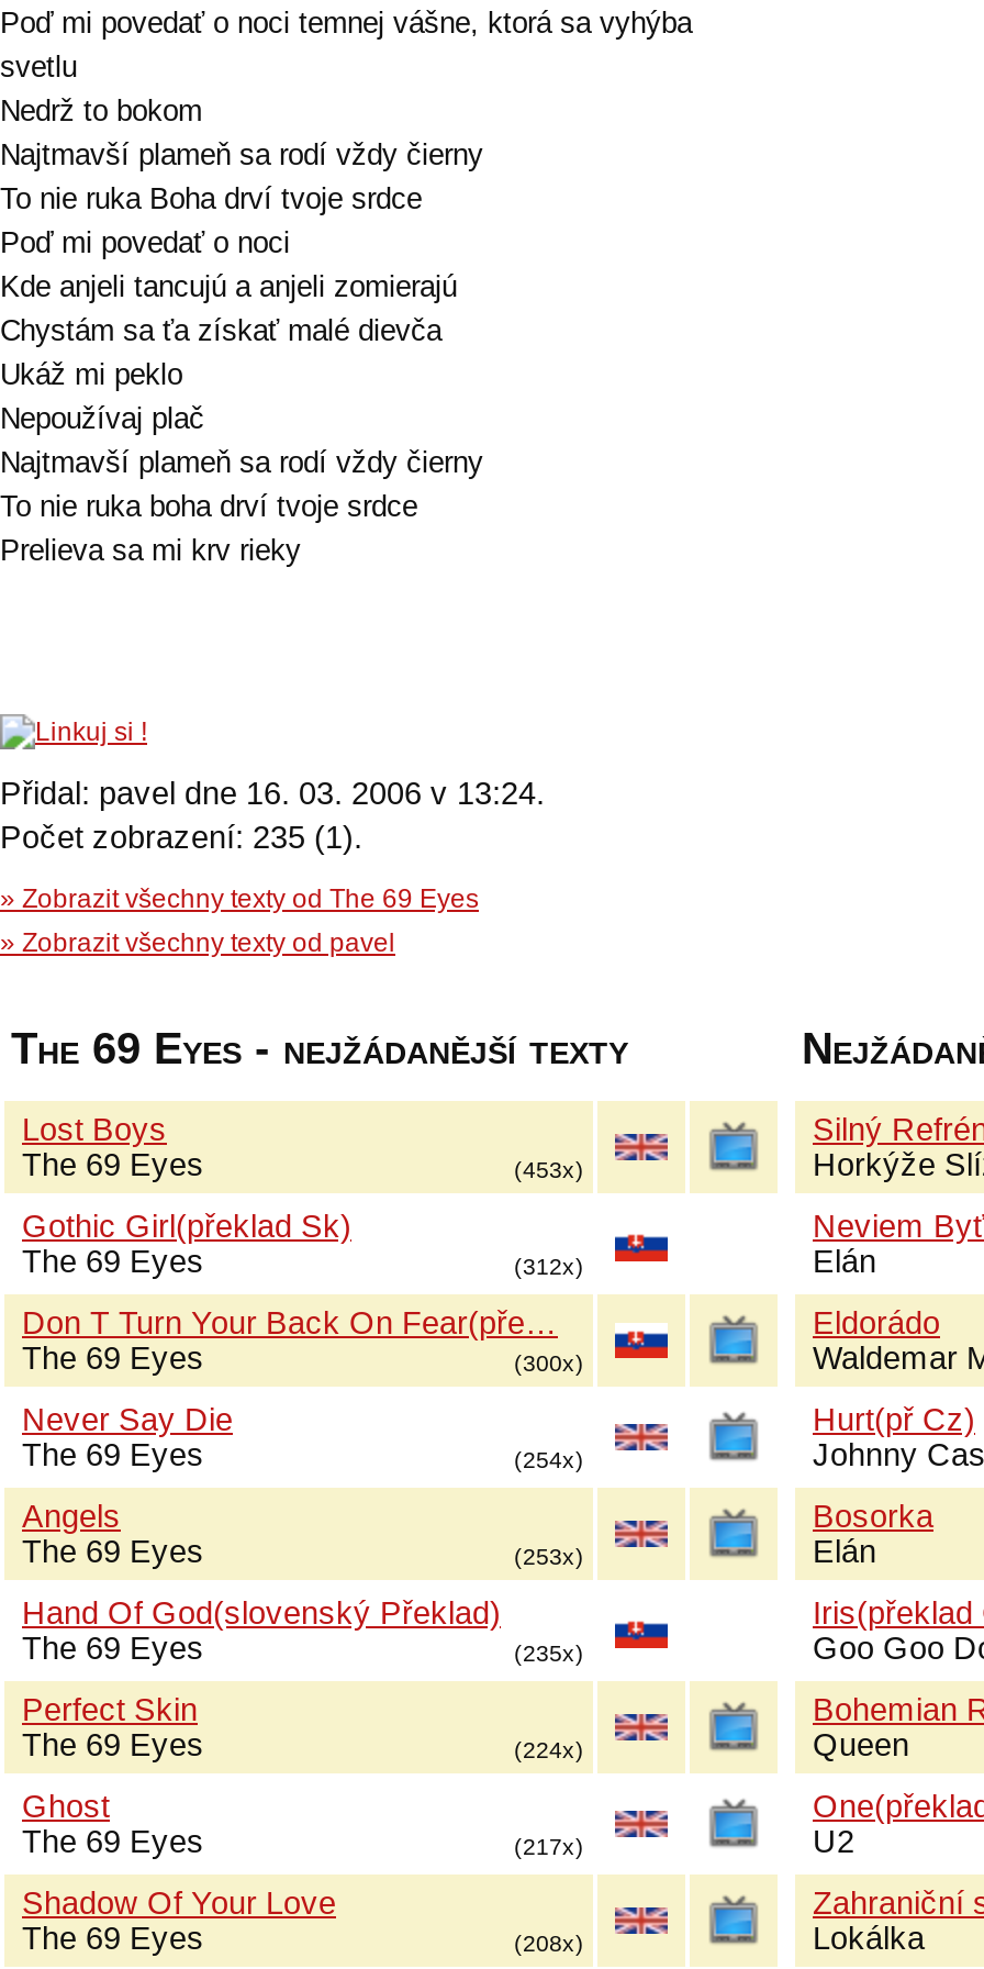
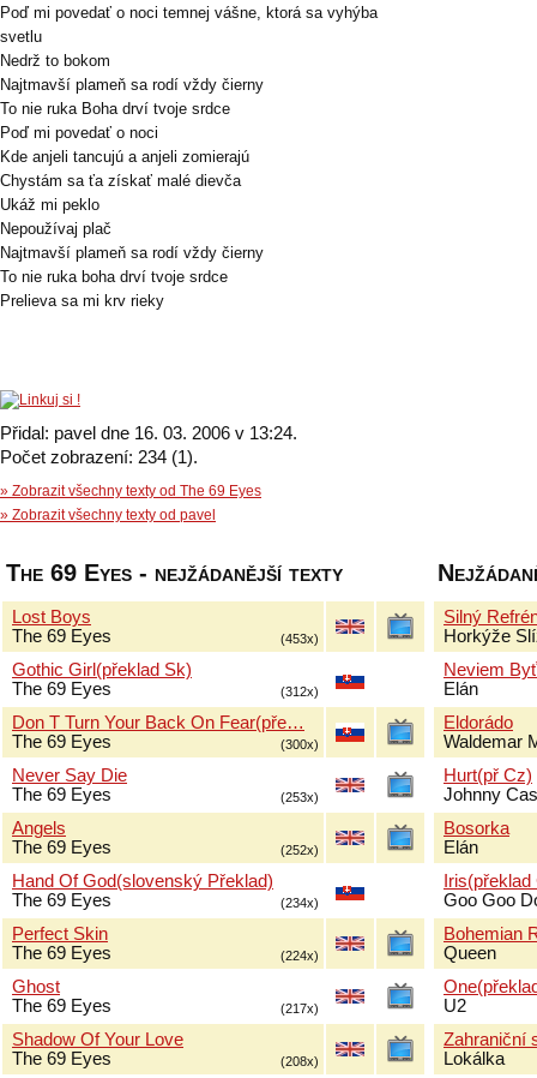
- Počet zobrazení: 235 (1).
+ Počet zobrazení: 234 (1).

- (254x)
+ (253x)

- (253x)
+ (252x)

- (235x)
+ (234x)
